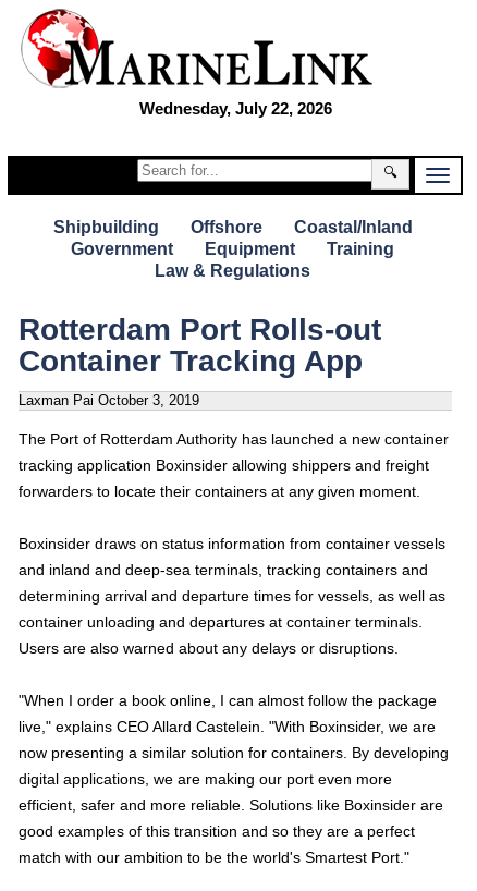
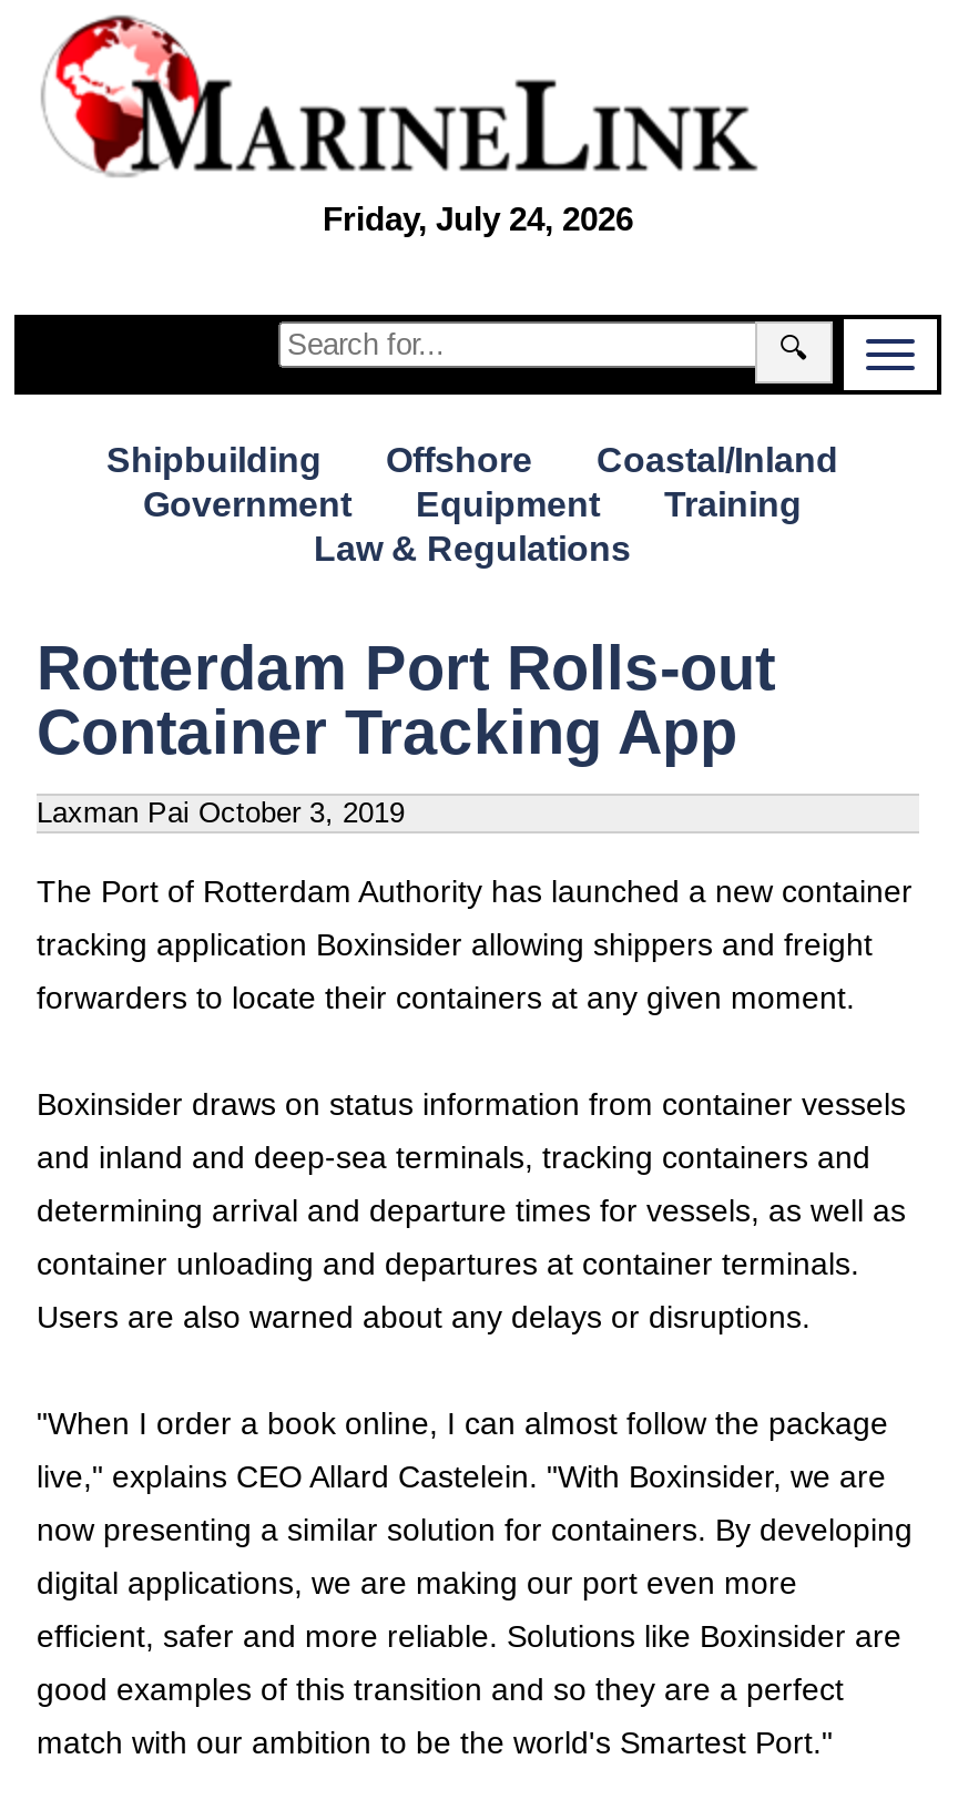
- Wednesday, July 22, 2026
+ Friday, July 24, 2026
